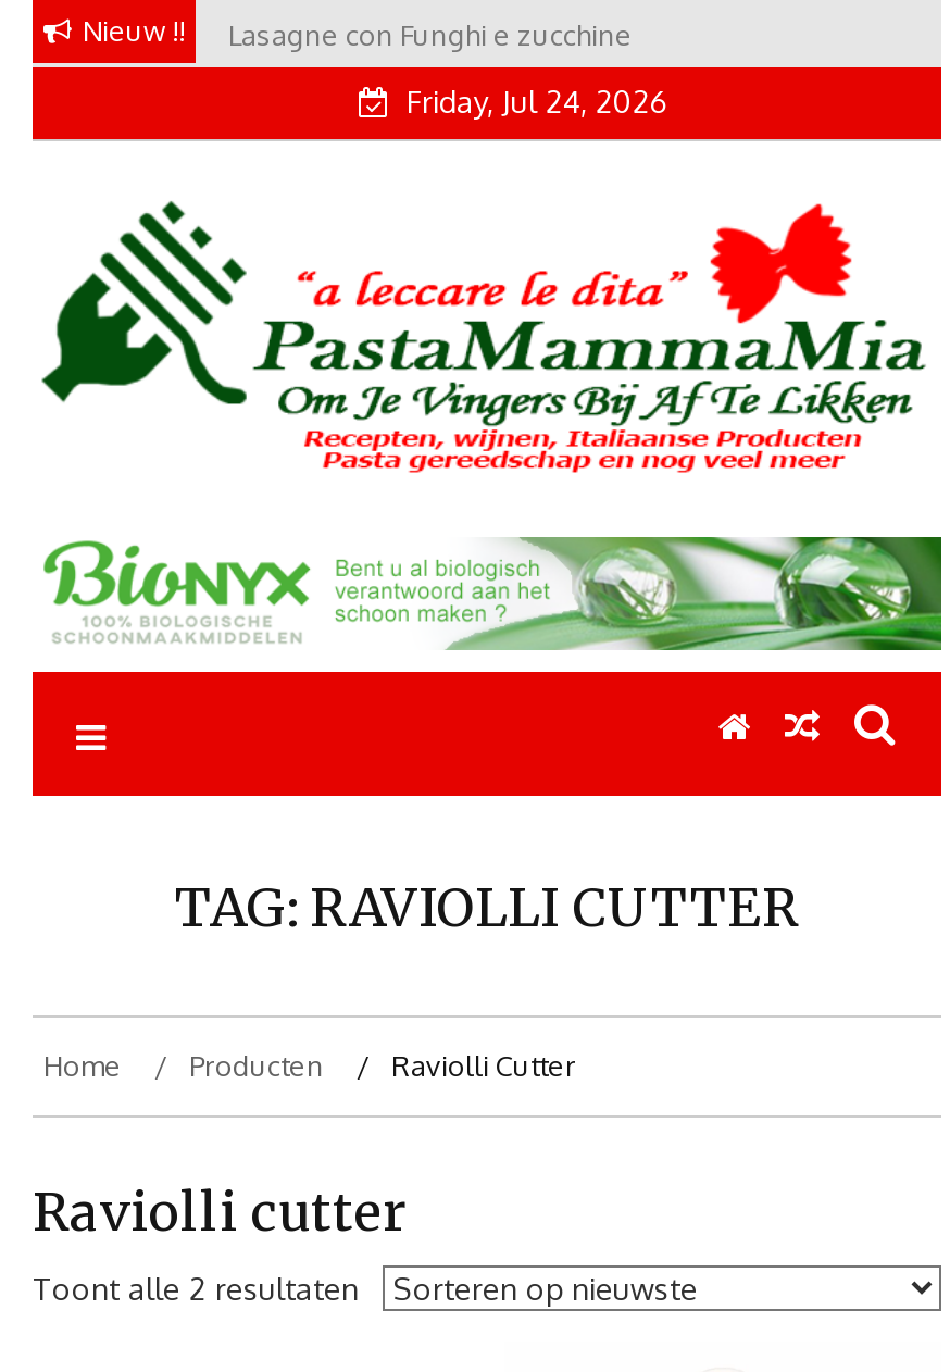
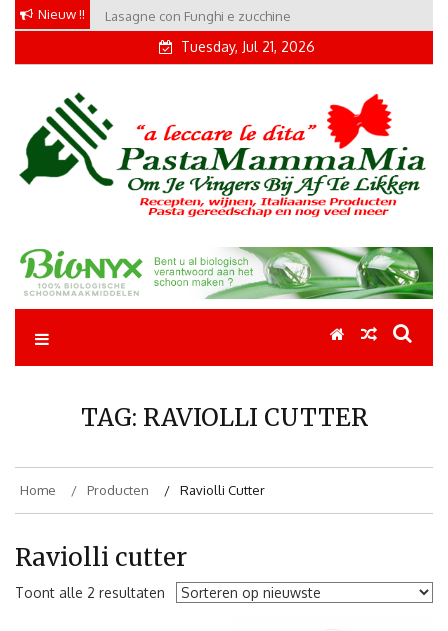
- Friday, Jul 24, 2026
+ Tuesday, Jul 21, 2026
